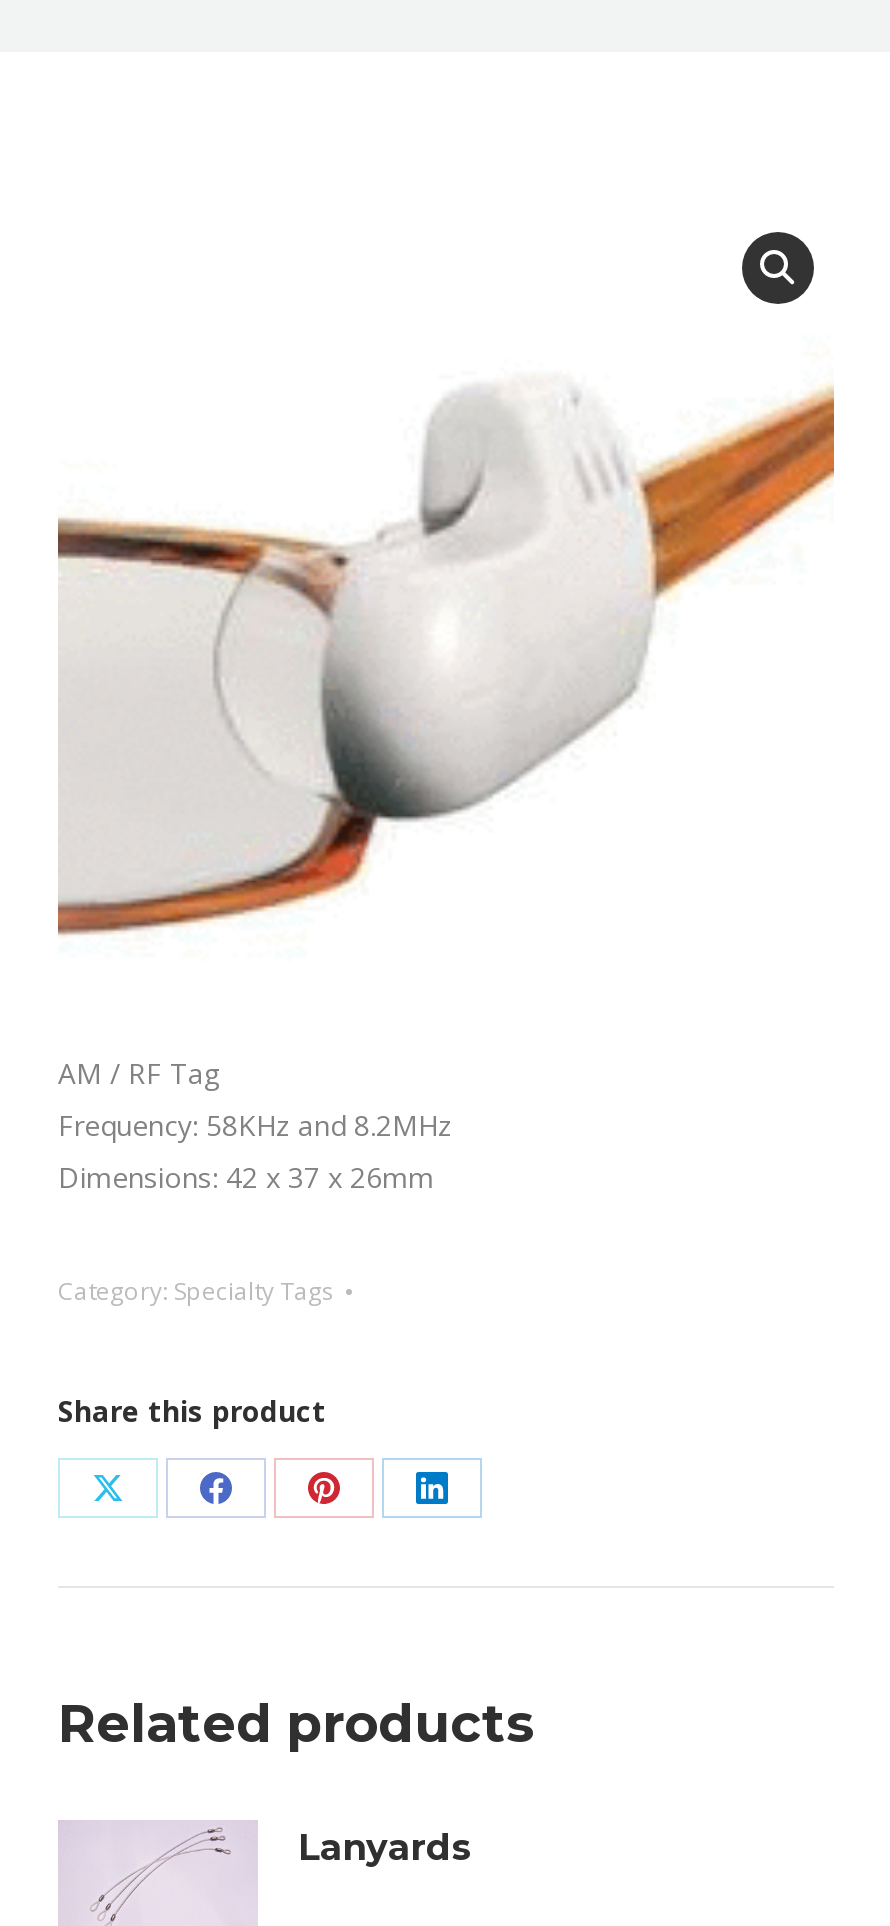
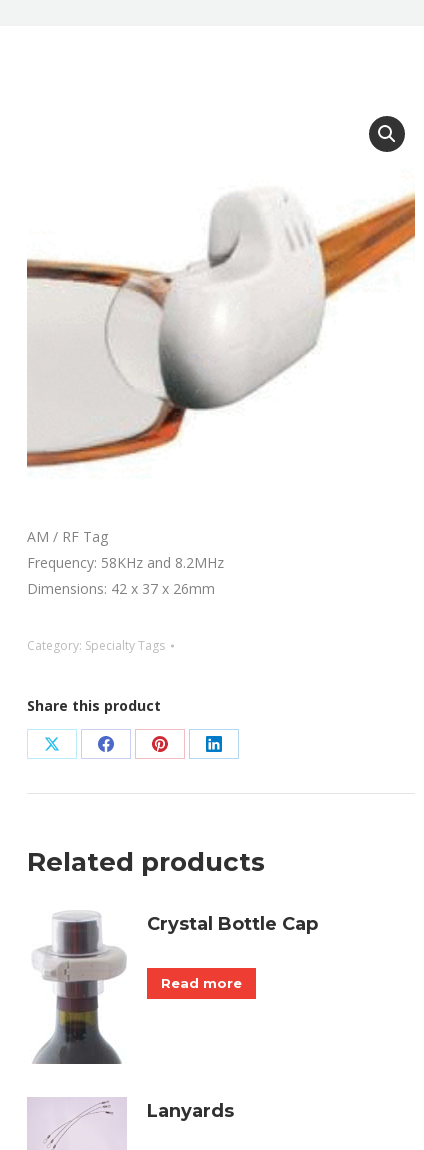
+ [image]
+ Crystal Bottle Cap
+ Read more
